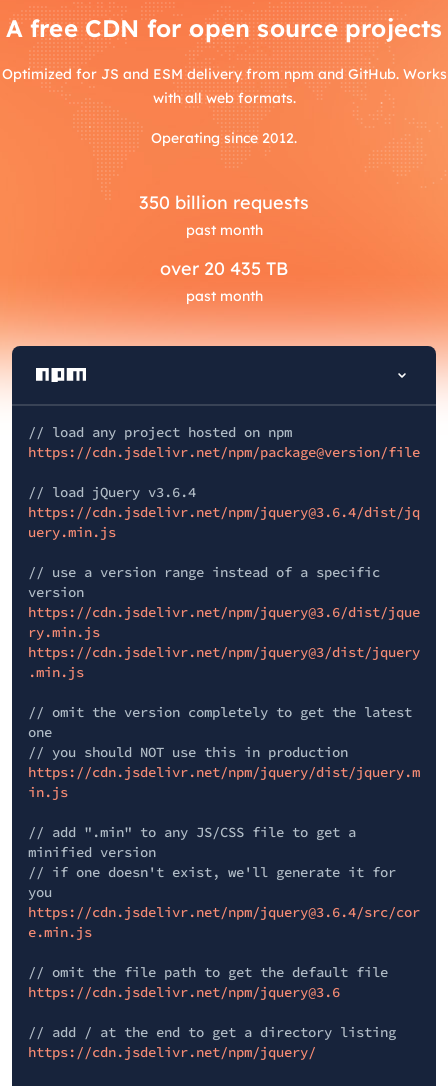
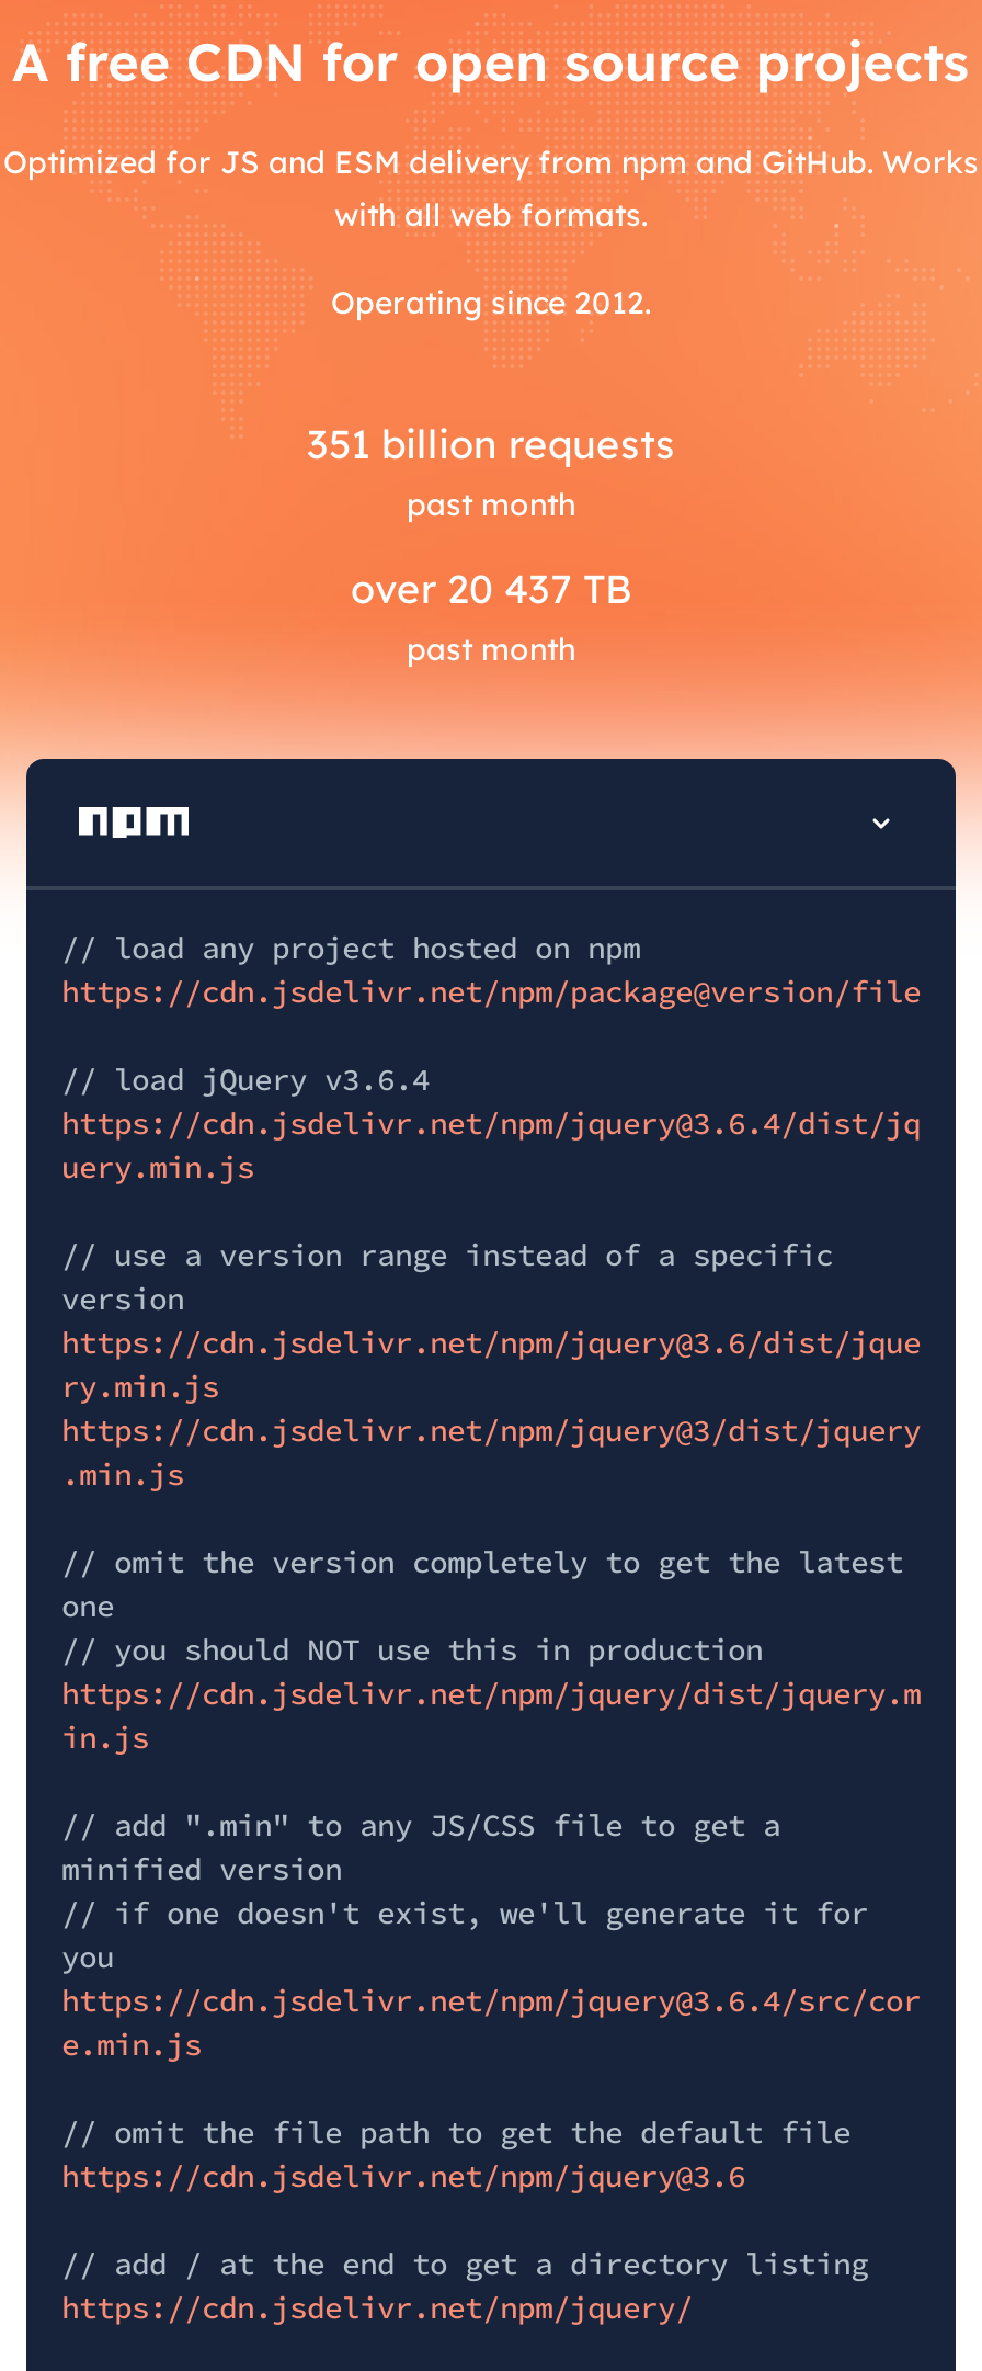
- 350 billion requests
+ 351 billion requests

- over 20 435 TB
+ over 20 437 TB
